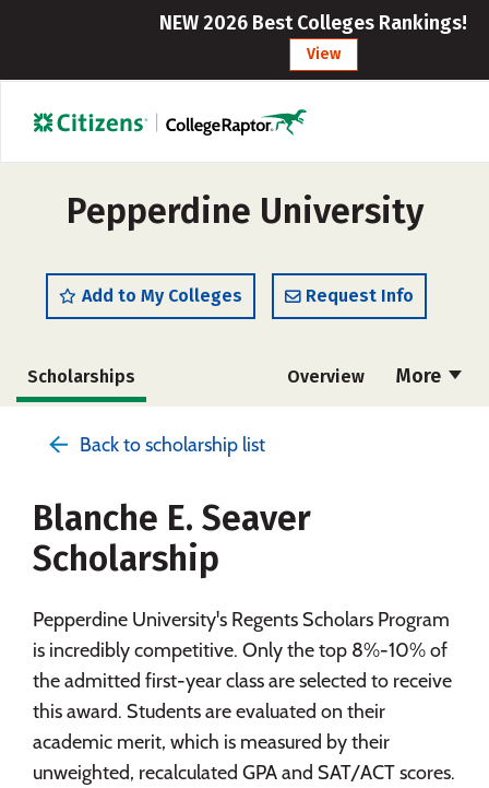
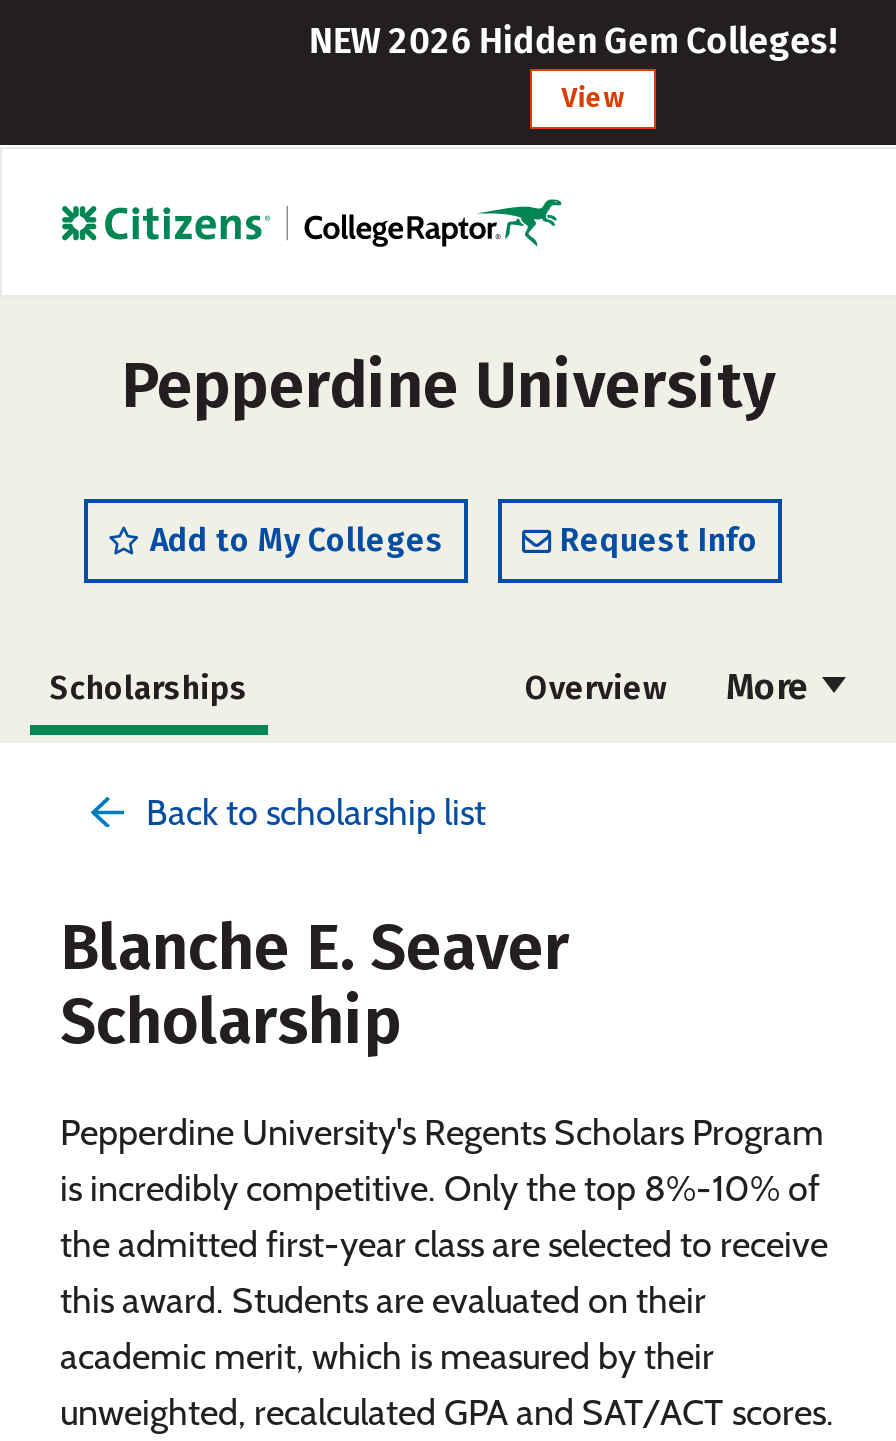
- NEW 2026 Best Colleges Rankings!
+ NEW 2026 Hidden Gem Colleges!
